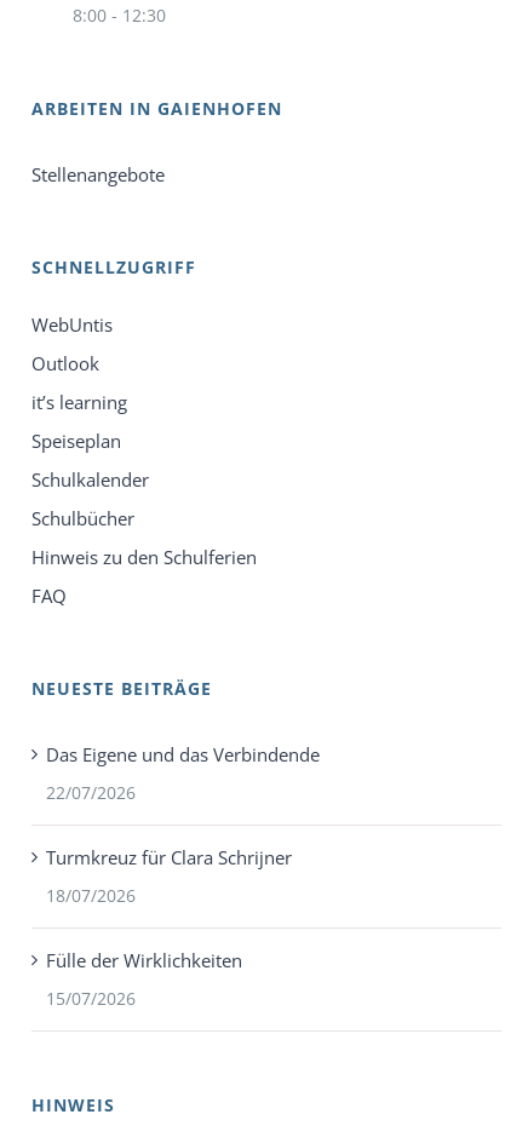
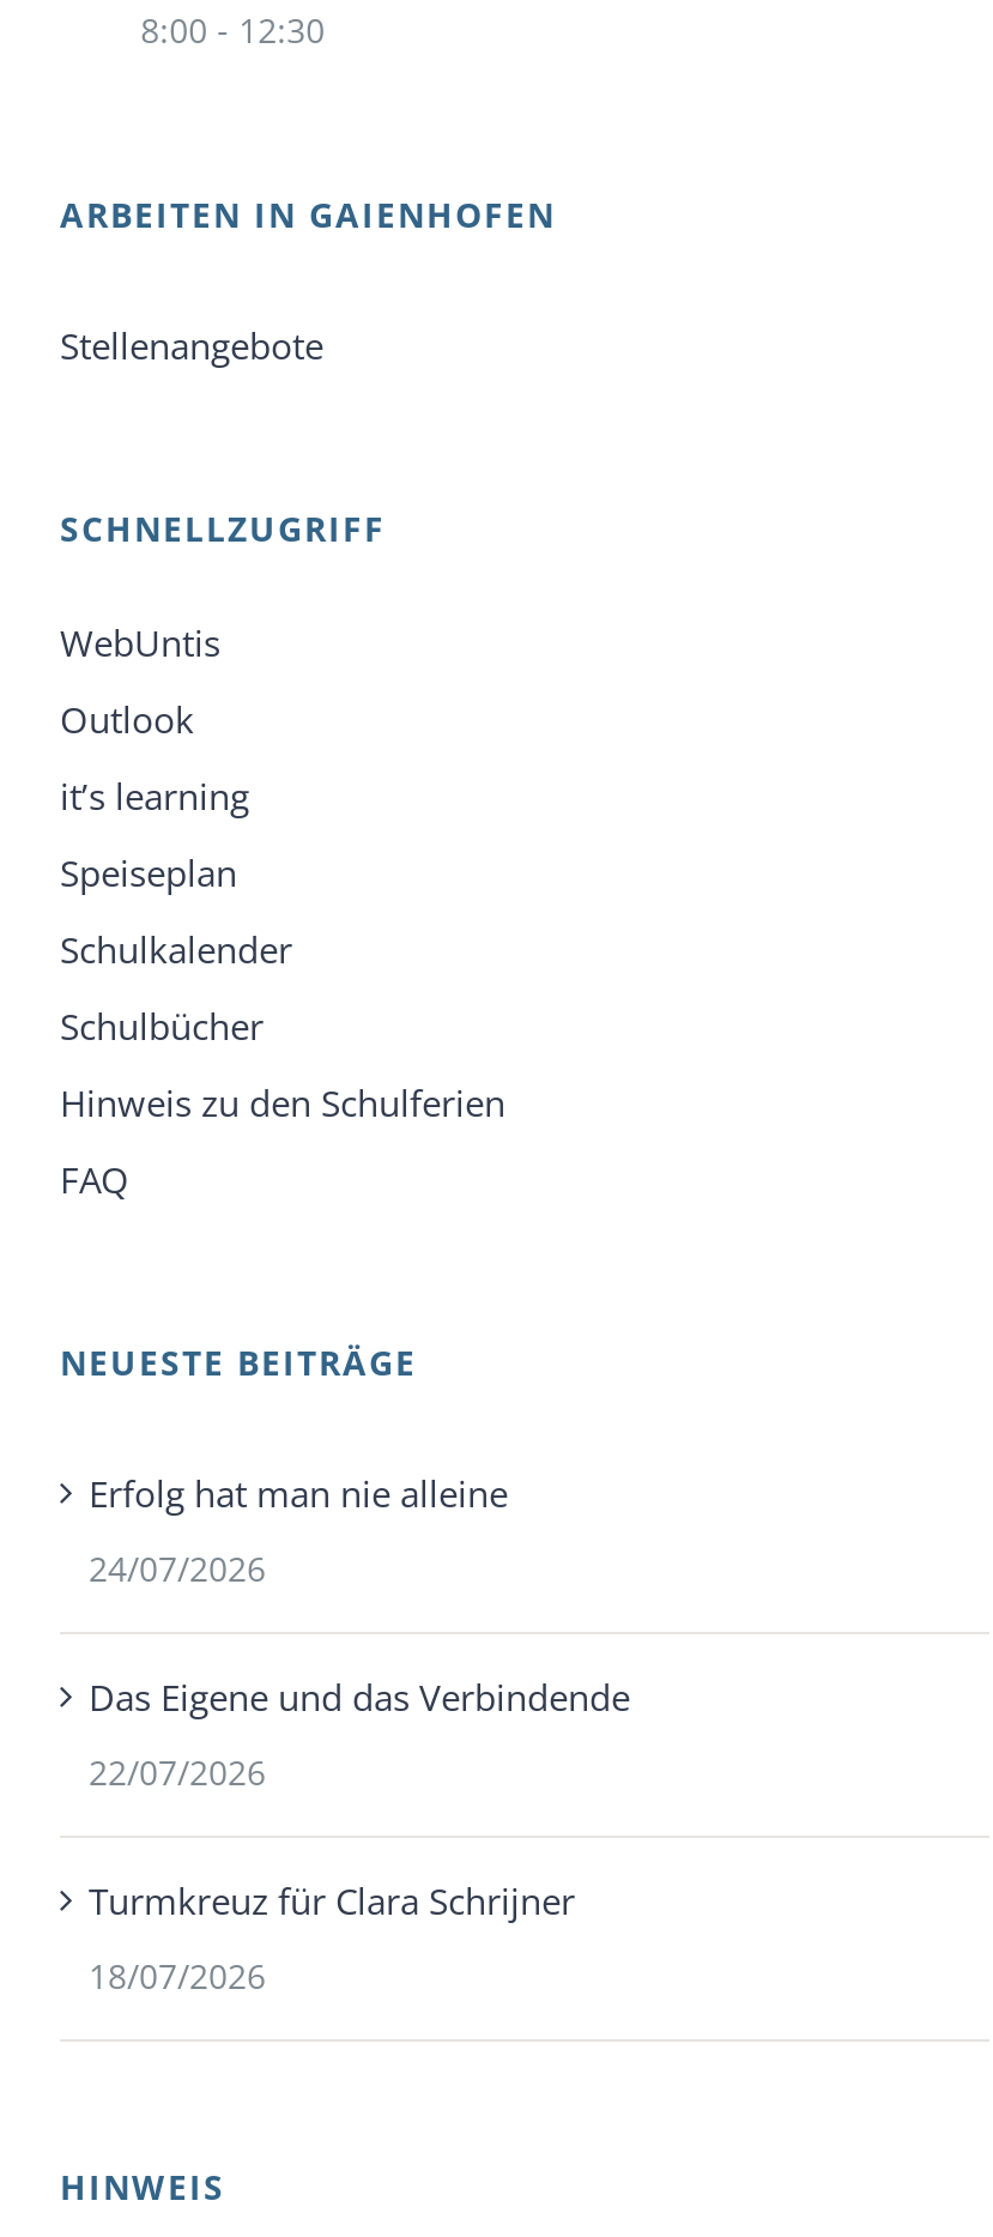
+ Erfolg hat man nie alleine
+ 24/07/2026

moved down: Das Eigene und das Verbindende | 22/07/2026 | Turmkreuz für Clara Schrijner | 18/07/2026

- Fülle der Wirklichkeiten
- 15/07/2026
